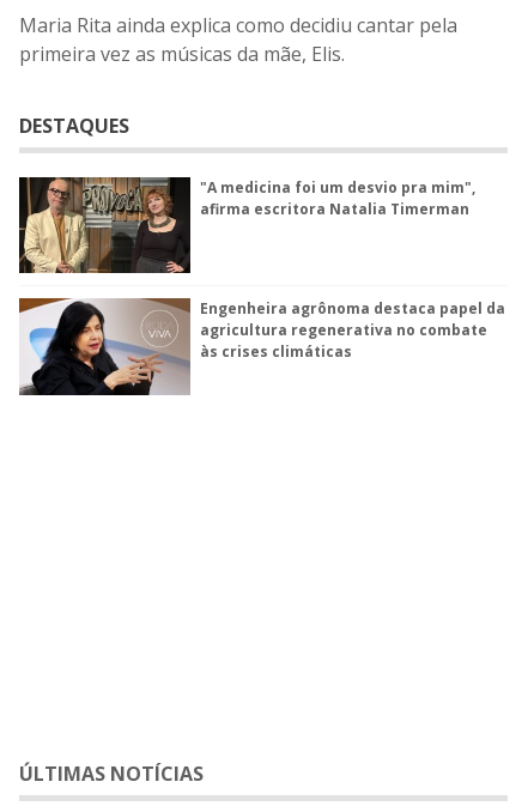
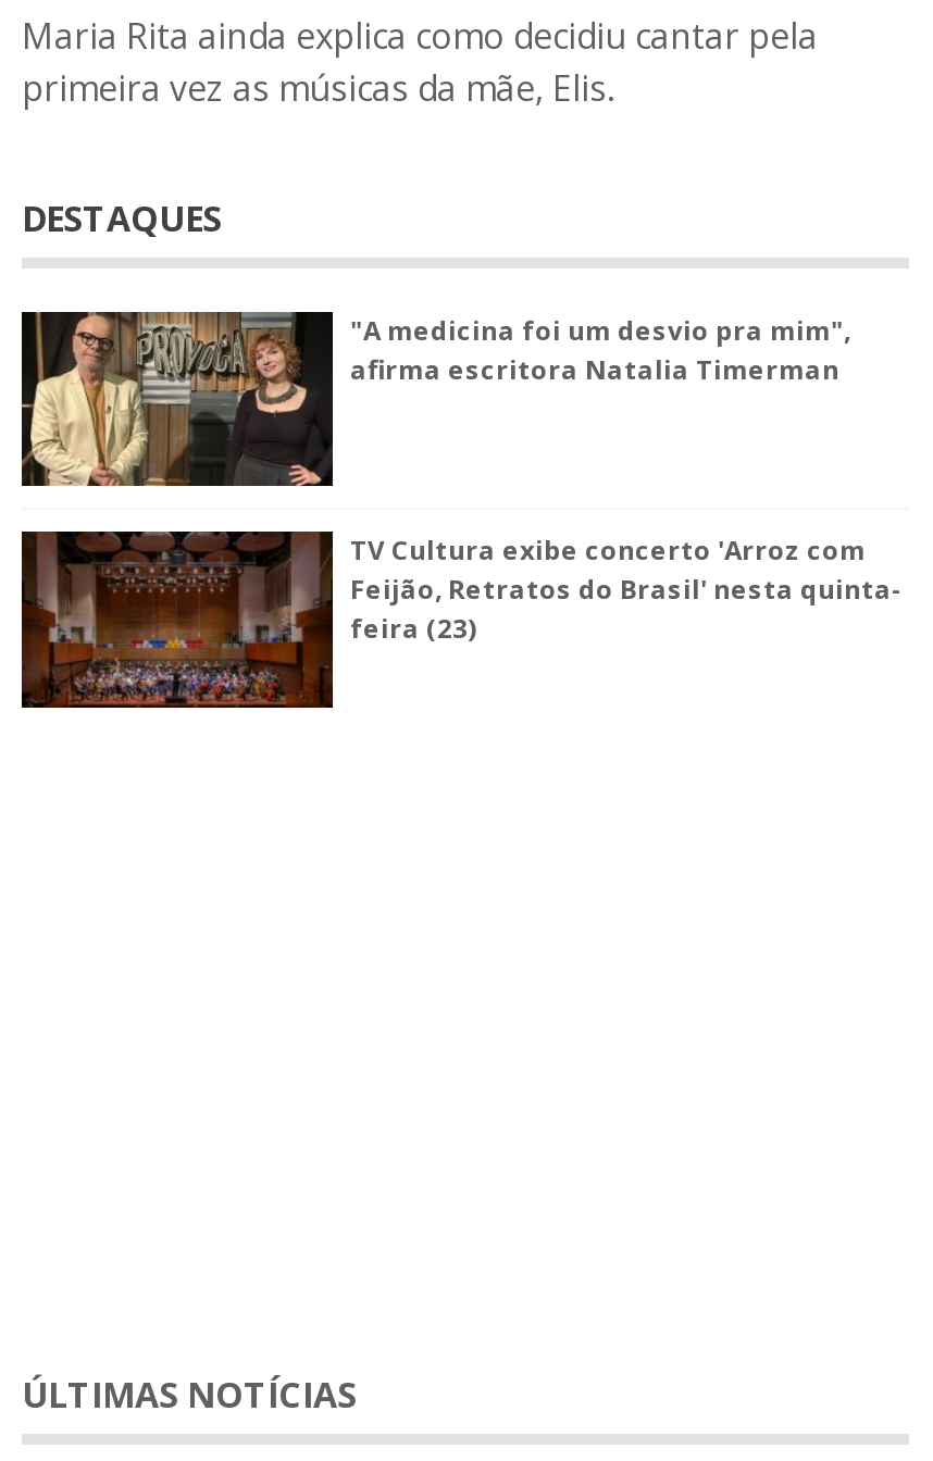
- [image]
- Engenheira agrônoma destaca papel da
- agricultura regenerativa no combate
- às crises climáticas
+ [image]
+ TV Cultura exibe concerto 'Arroz com
+ Feijão, Retratos do Brasil' nesta quinta-
+ feira (23)
